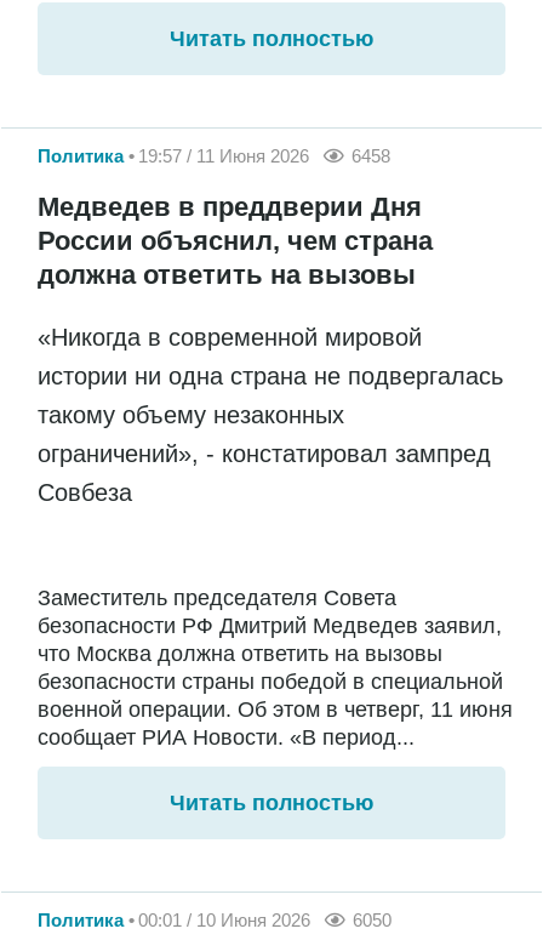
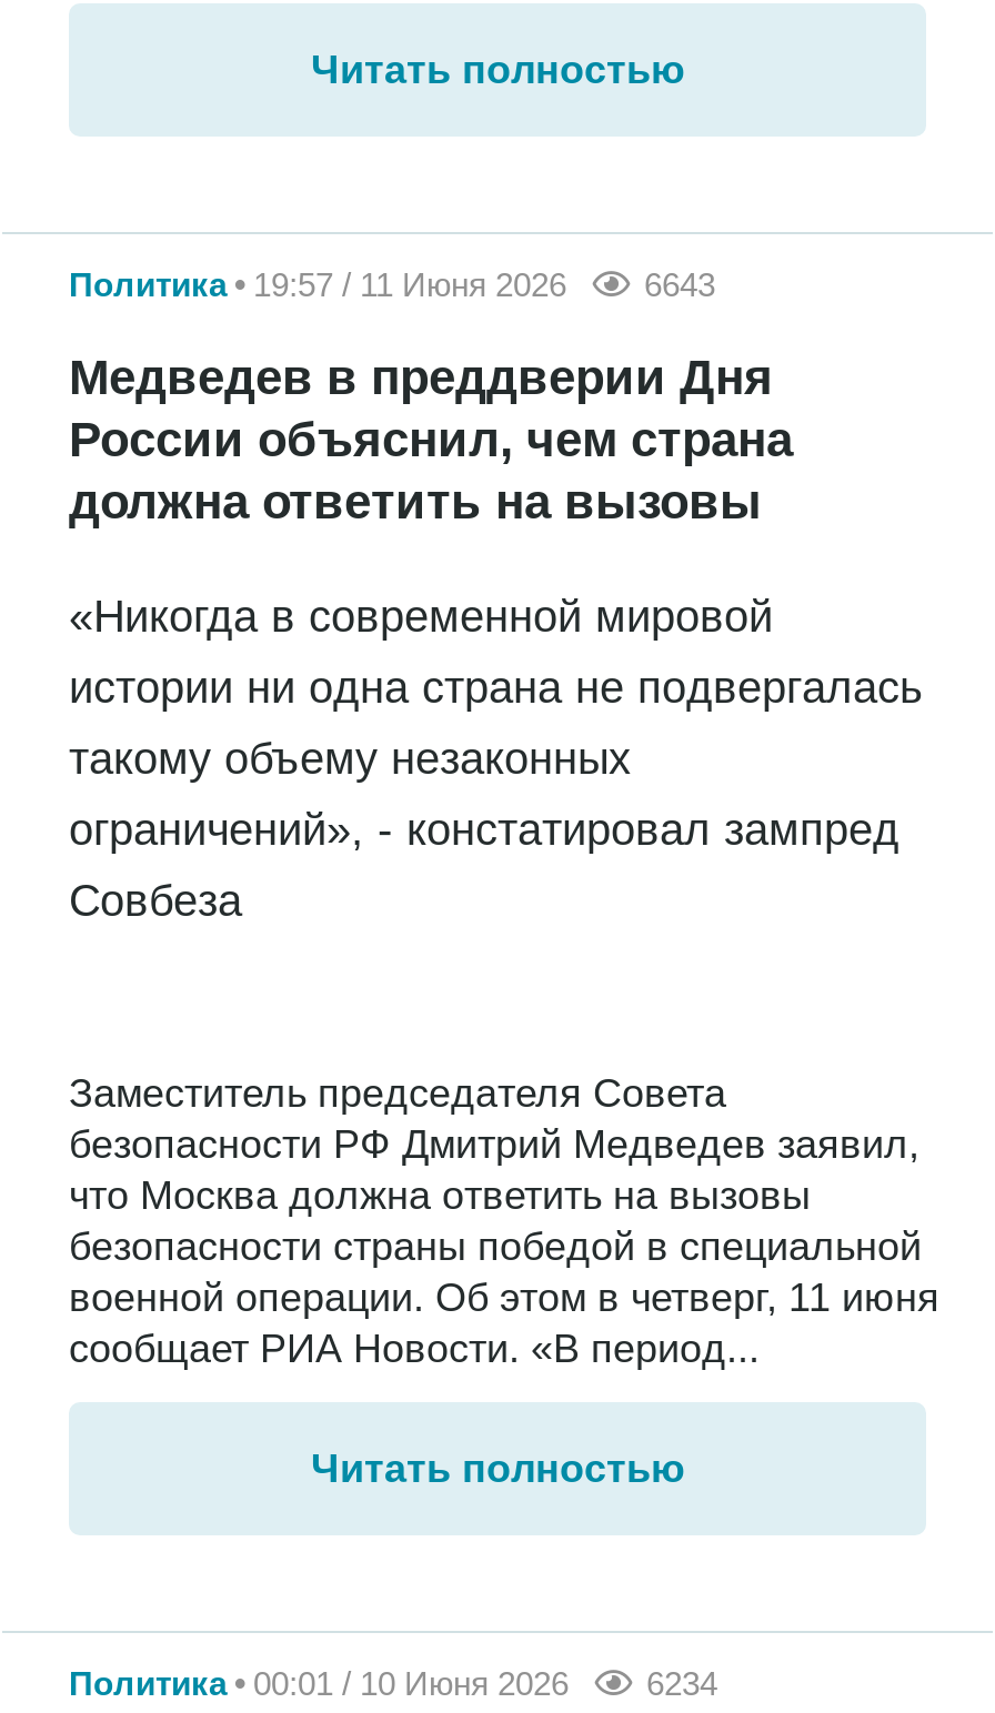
- 6458
+ 6643

- 6050
+ 6234
